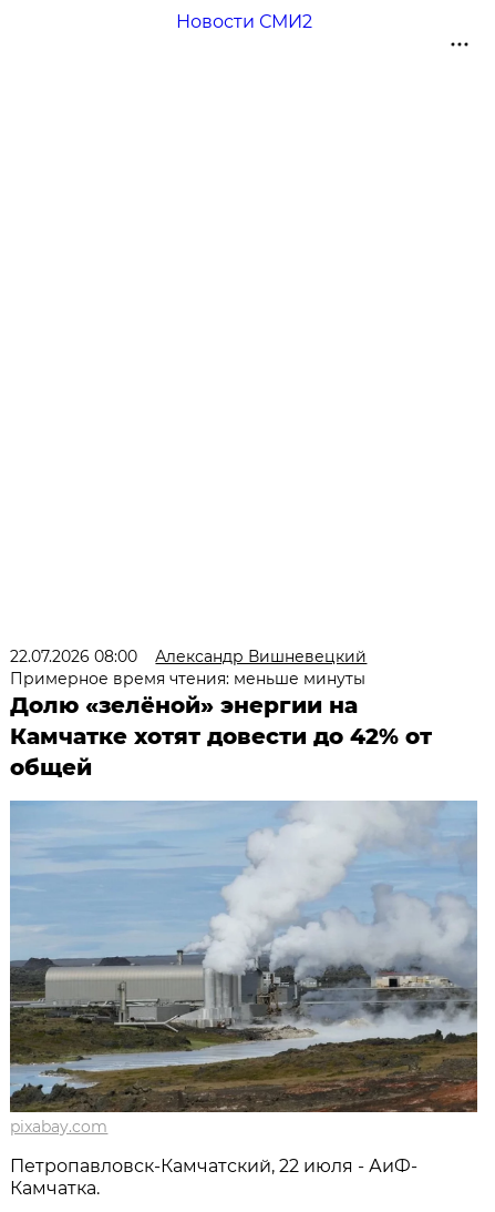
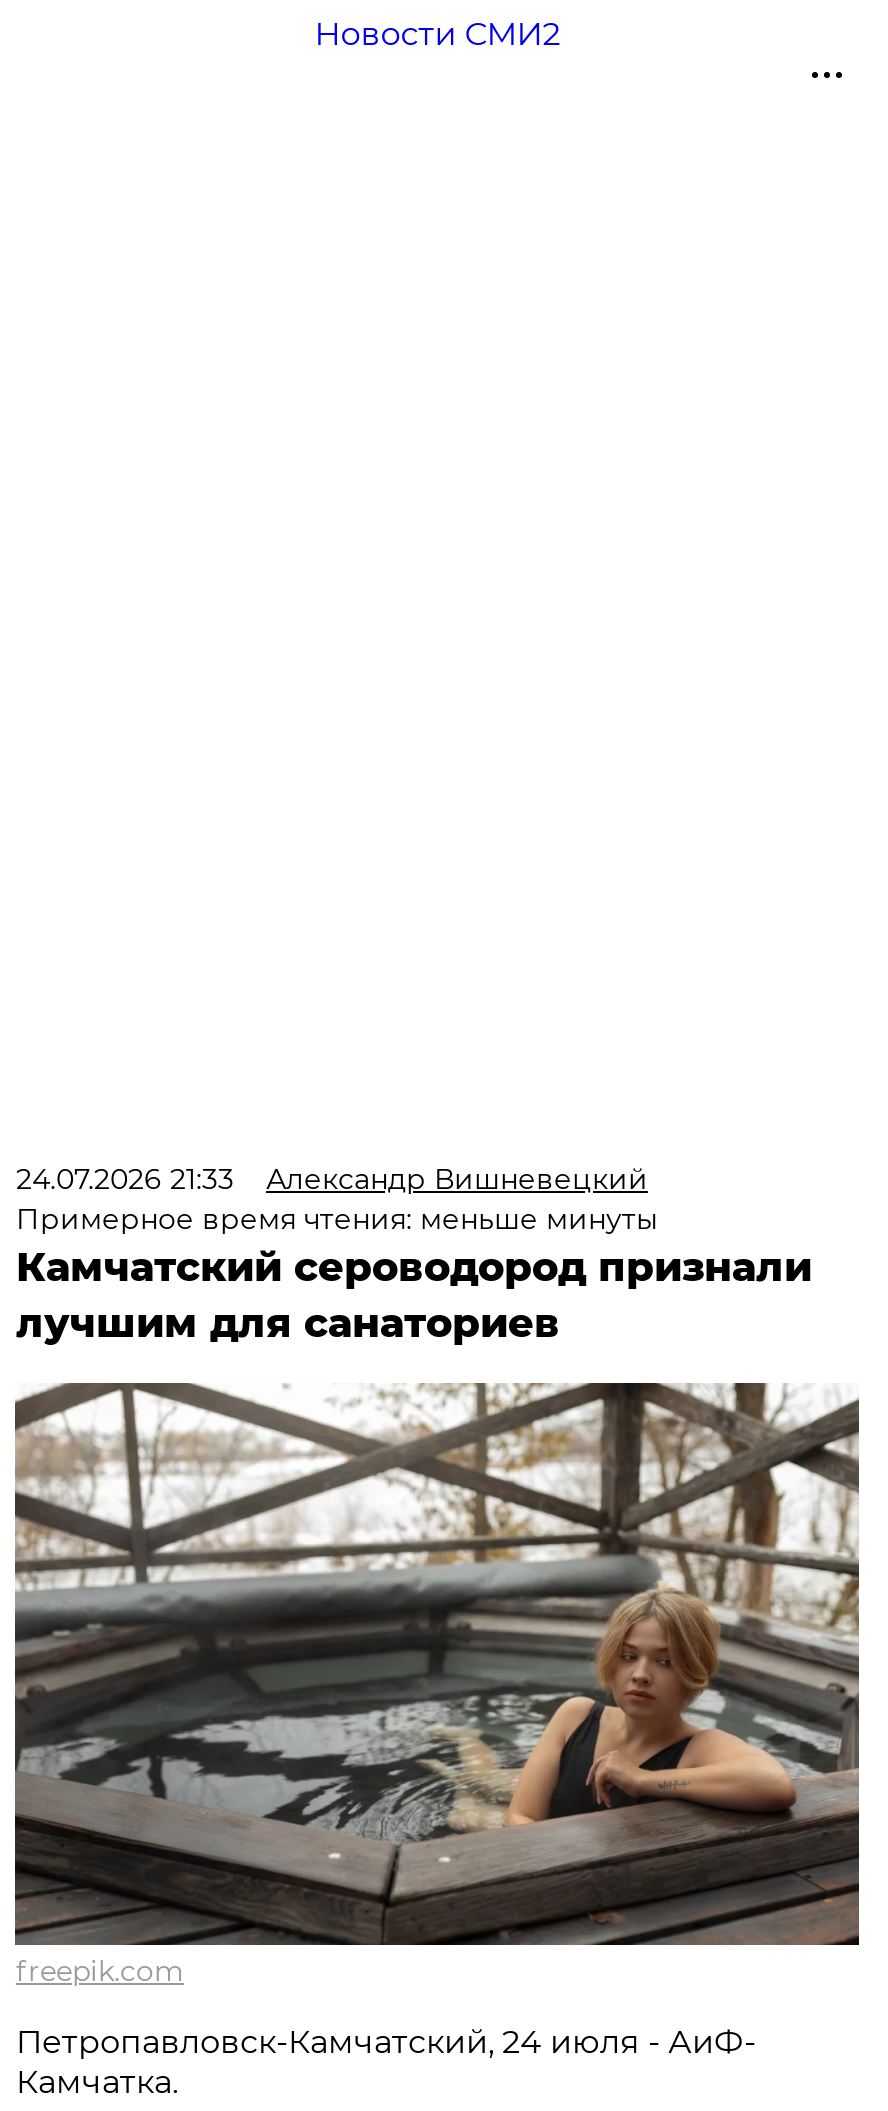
- 22.07.2026 08:00 Александр Вишневецкий
+ 24.07.2026 21:33 Александр Вишневецкий

- Долю «зелёной» энергии на
- Камчатке хотят довести до 42% от
- общей
+ Камчатский сероводород признали
+ лучшим для санаториев

- [image]
- pixabay.com
+ [image]
+ freepik.com

- Петропавловск-Камчатский, 22 июля - АиФ-
+ Петропавловск-Камчатский, 24 июля - АиФ-
